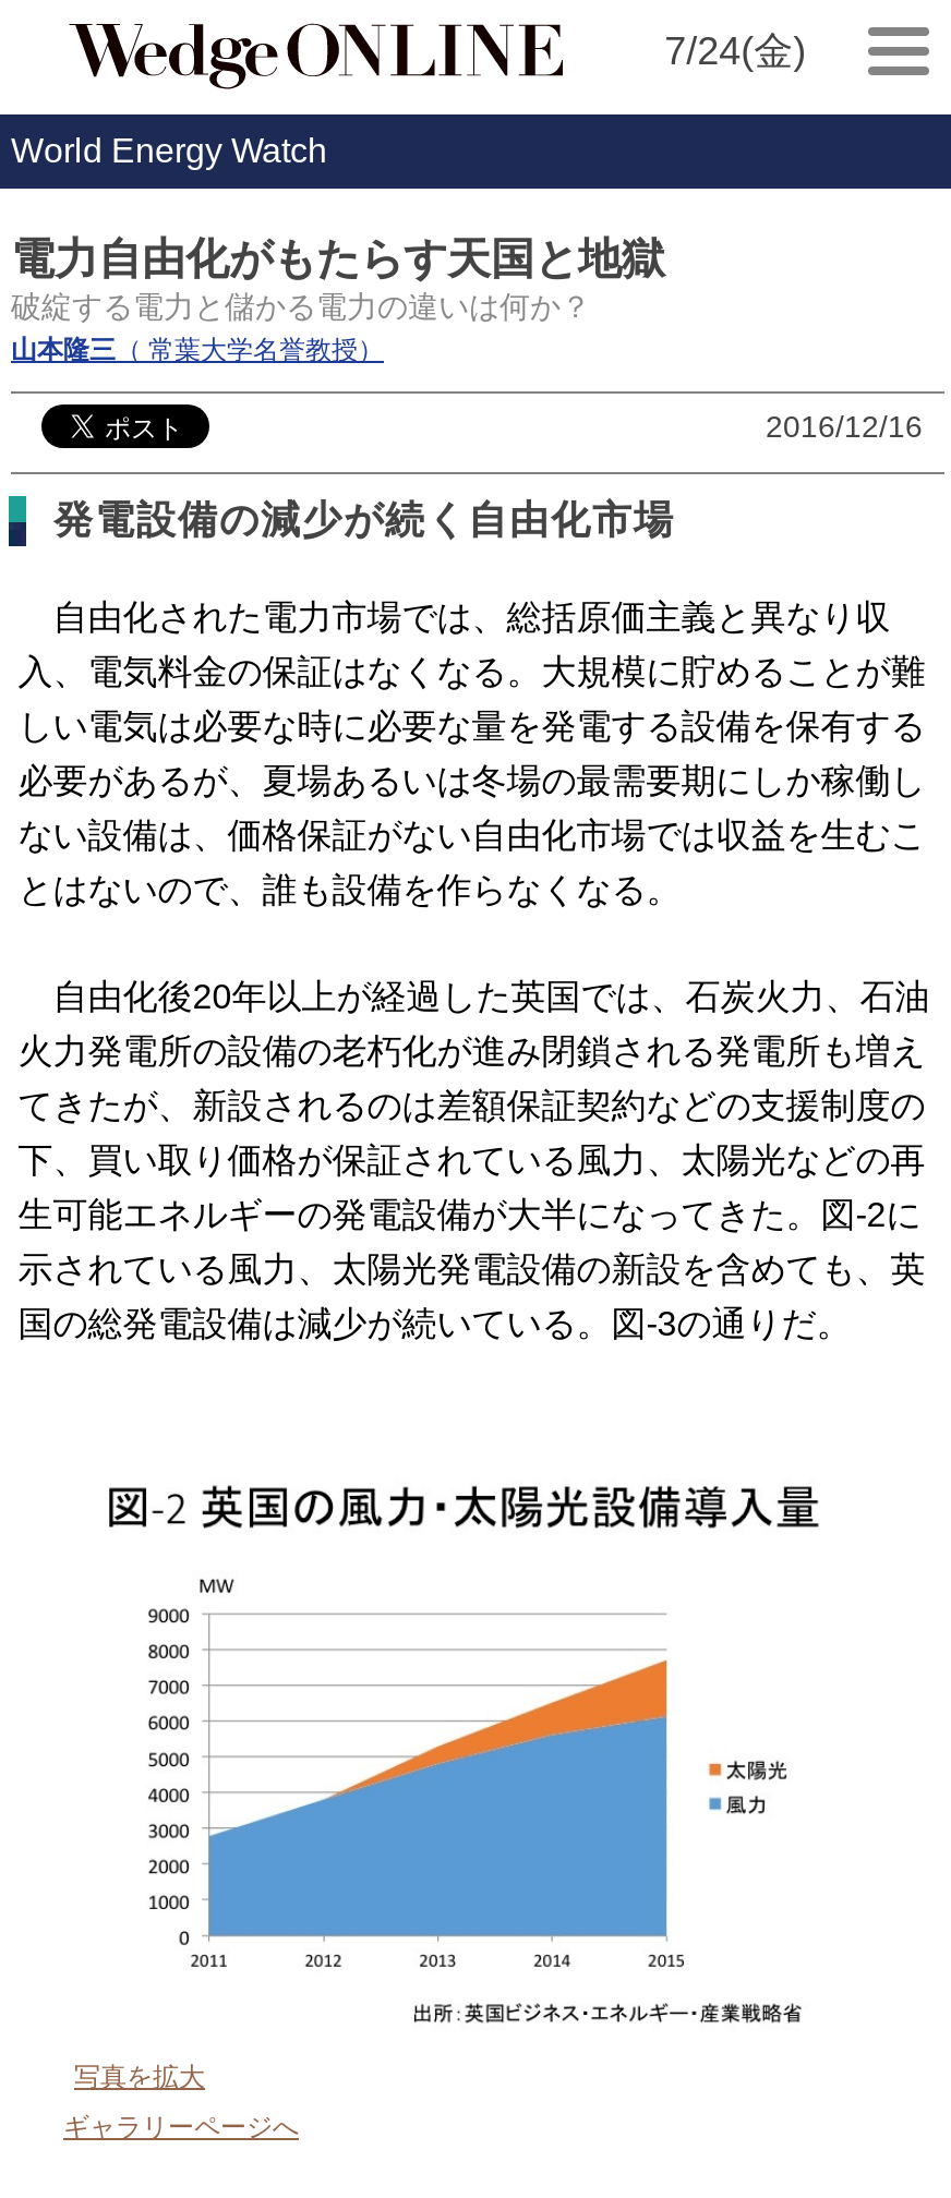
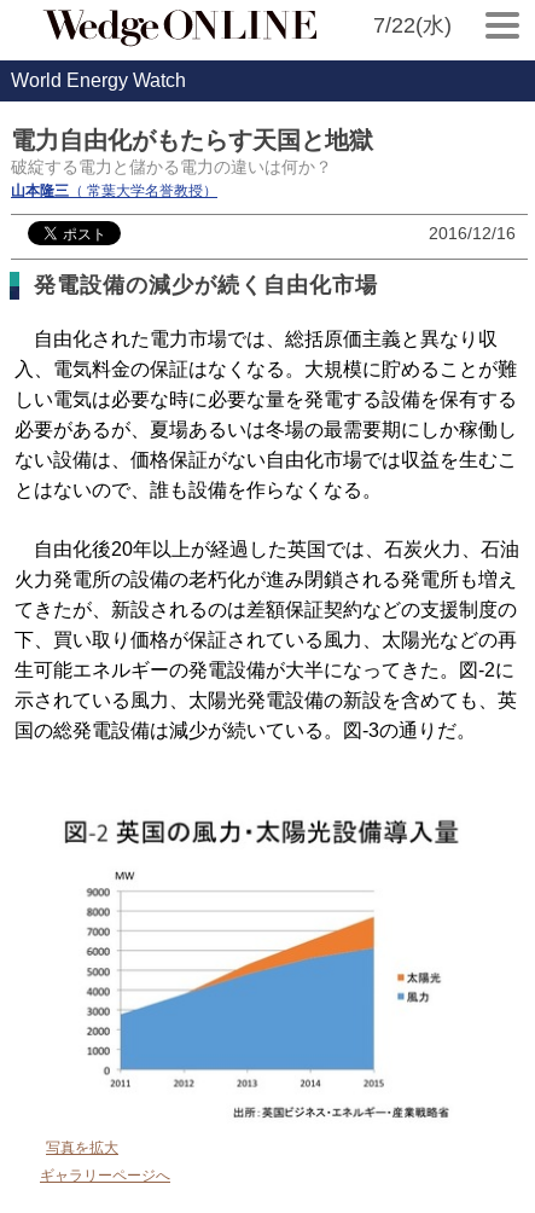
- 7/24(金)
+ 7/22(水)
